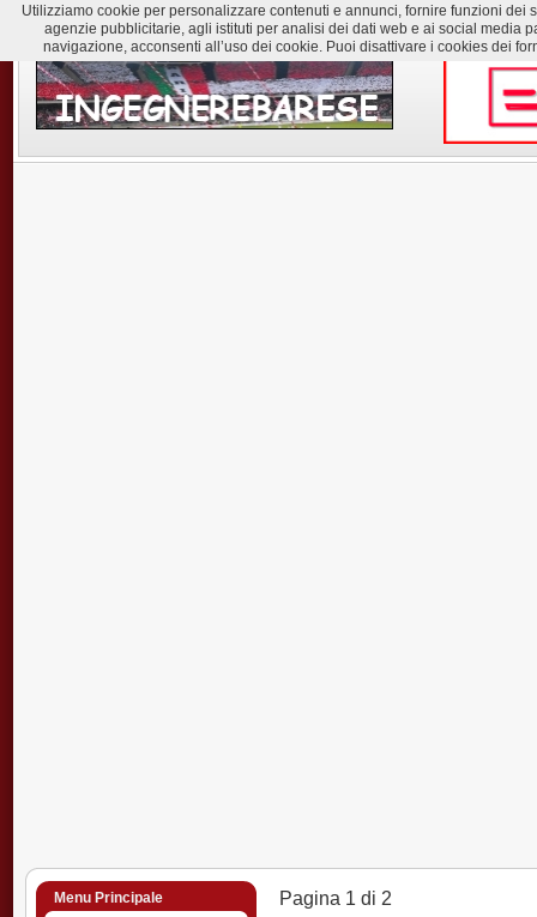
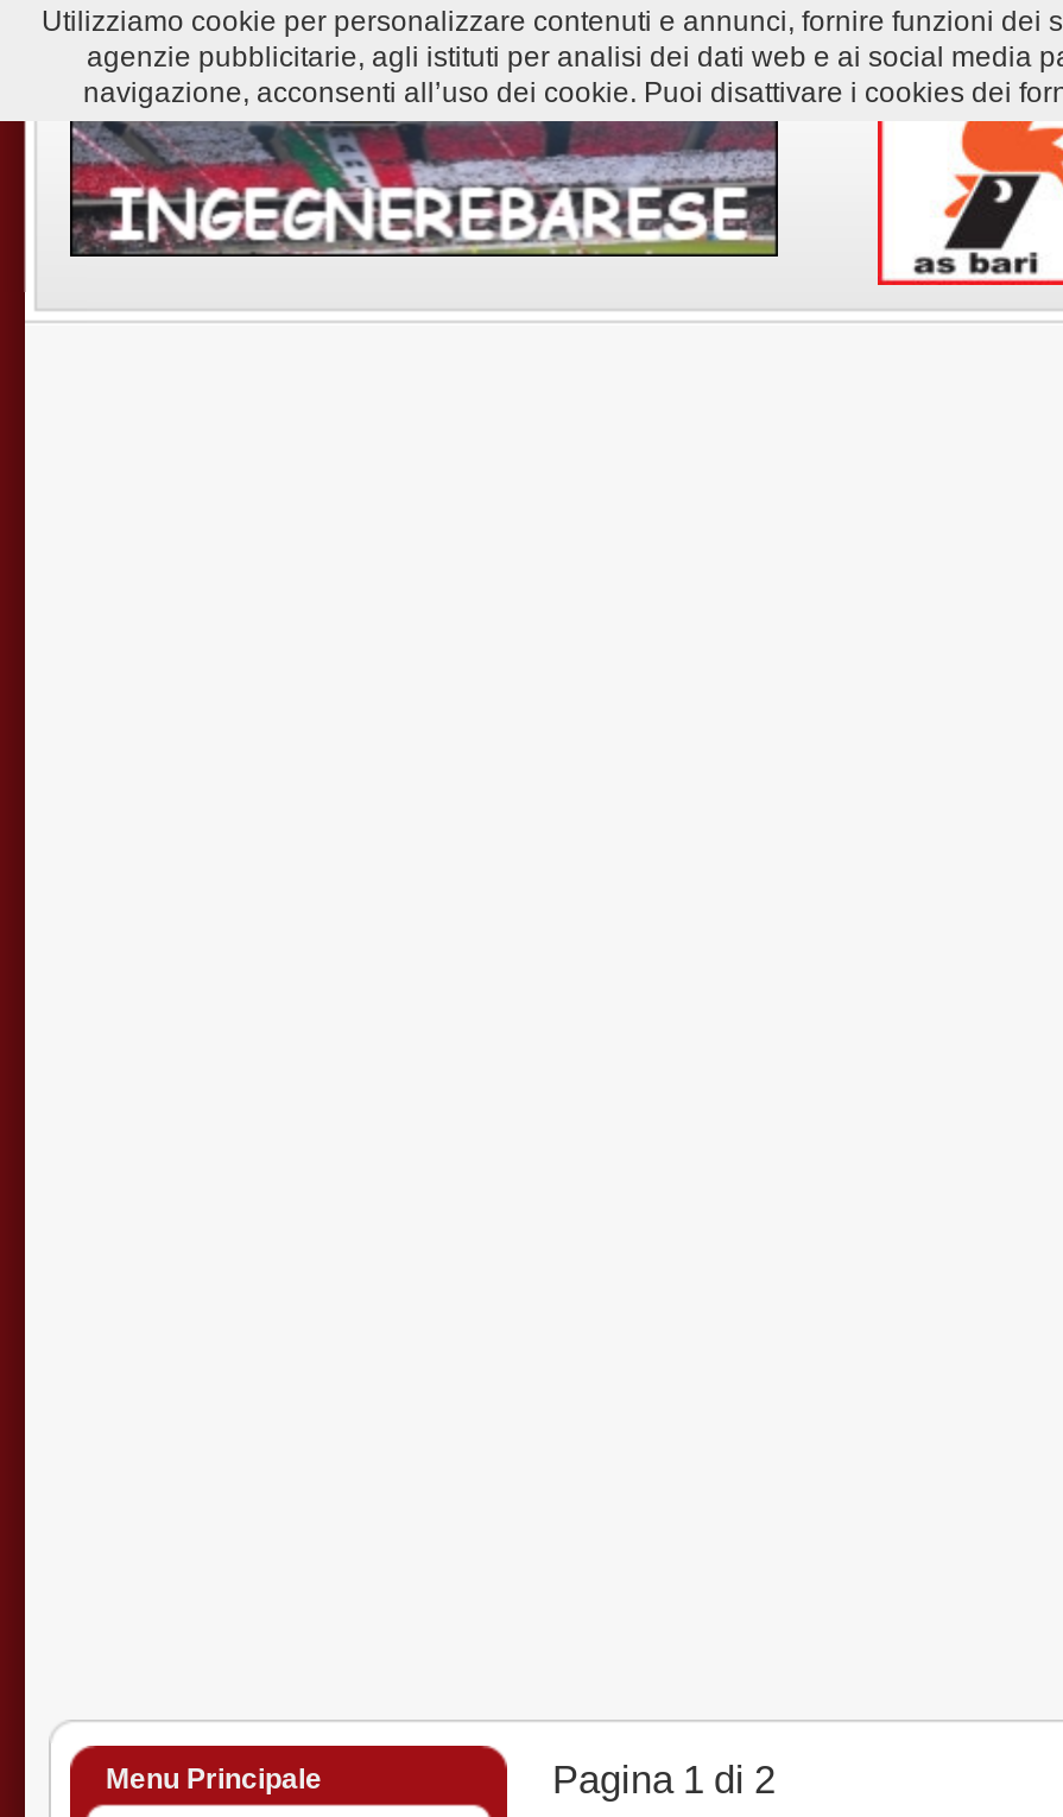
- [image]
+ [image]
